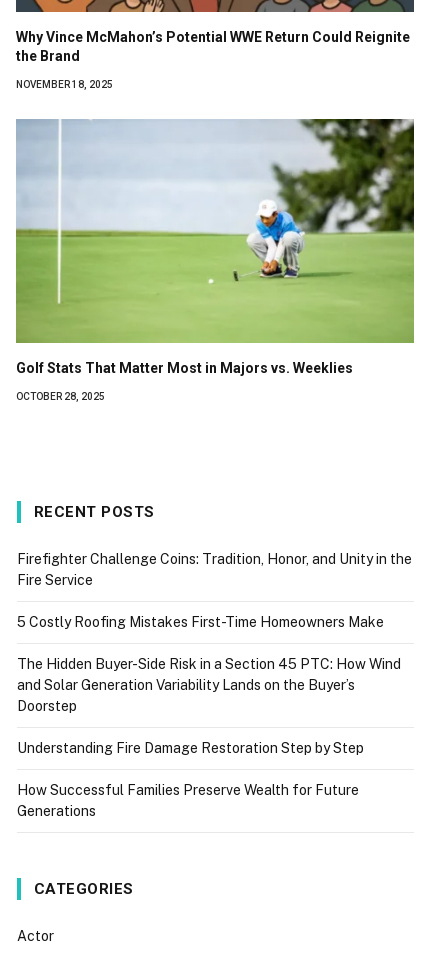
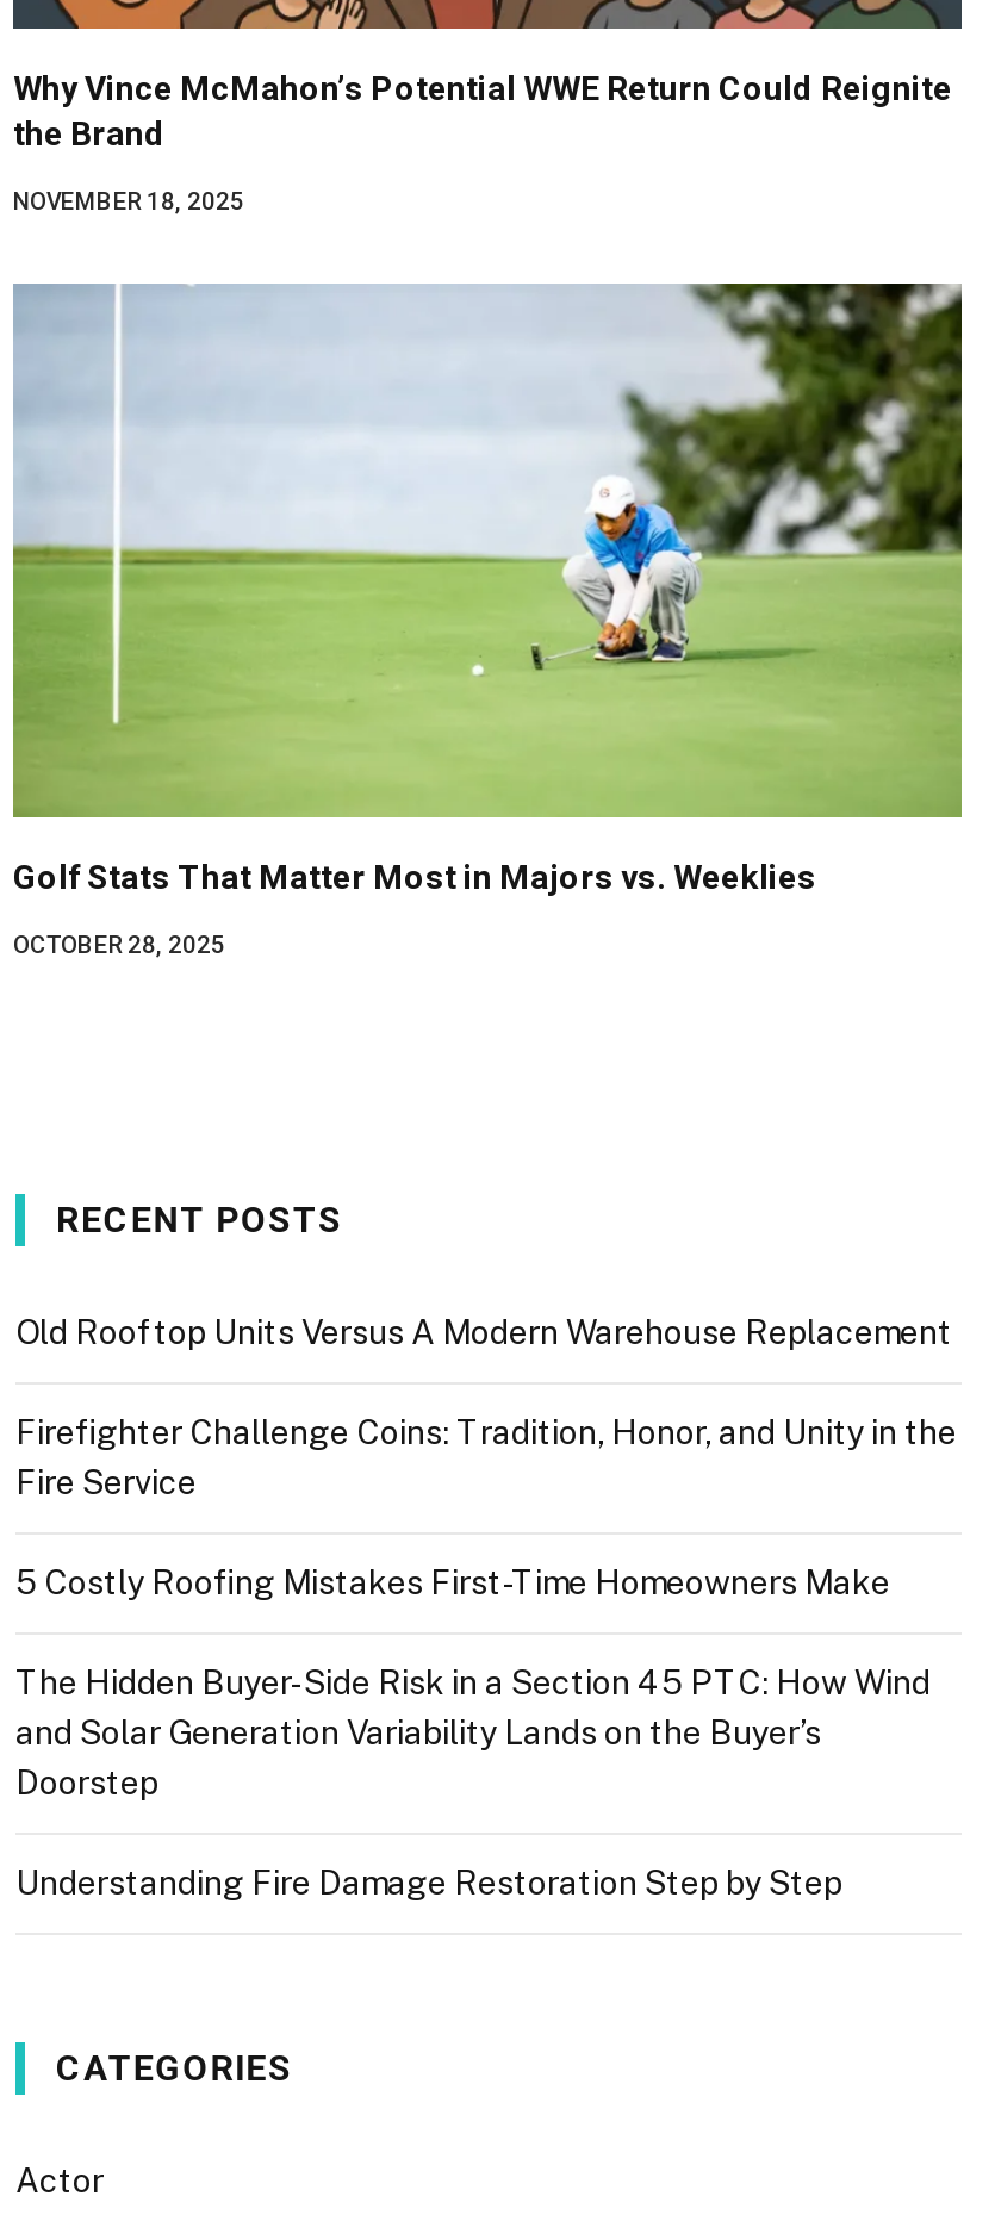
+ Old Rooftop Units Versus A Modern Warehouse Replacement

moved down: Firefighter Challenge Coins: Tradition, Honor, and Unity in the | Fire Service | 5 Costly Roofing Mistakes First-Time Homeowners Make | The Hidden Buyer-Side Risk in a Section 45 PTC: How Wind | and Solar Generation Variability Lands on the Buyer’s | Doorstep | Understanding Fire Damage Restoration Step by Step

- How Successful Families Preserve Wealth for Future
- Generations
